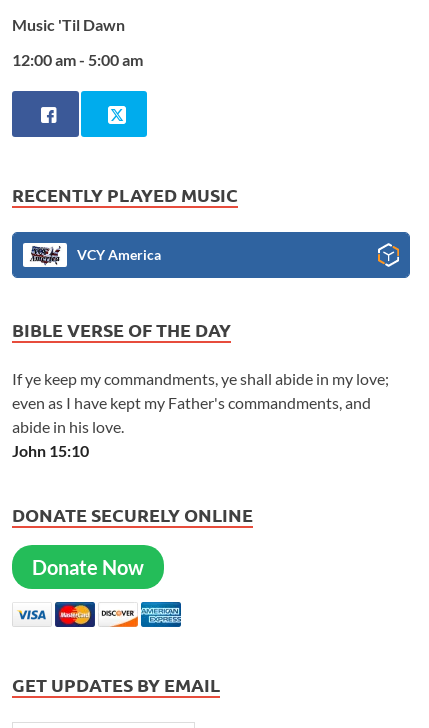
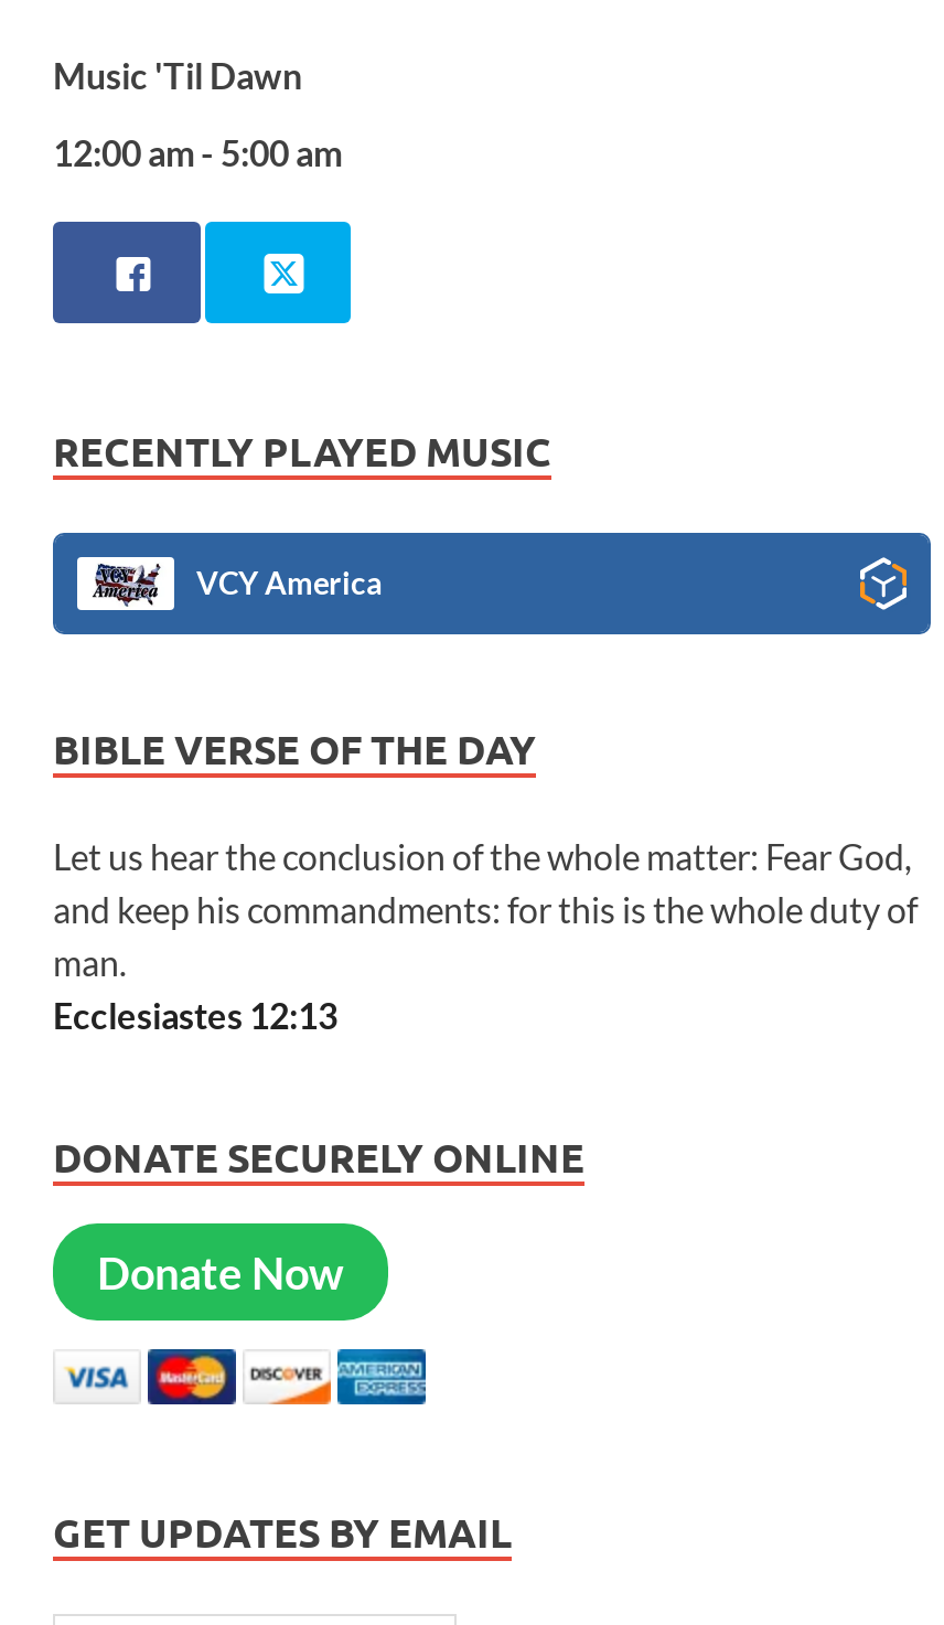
- If ye keep my commandments, ye shall abide in my love;
- even as I have kept my Father's commandments, and
- abide in his love.
- John 15:10
+ Let us hear the conclusion of the whole matter: Fear God,
+ and keep his commandments: for this is the whole duty of
+ man.
+ Ecclesiastes 12:13
